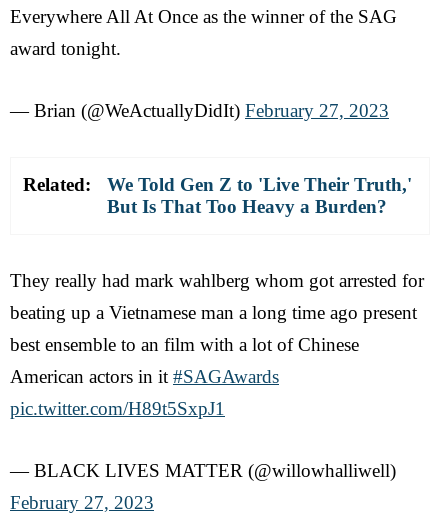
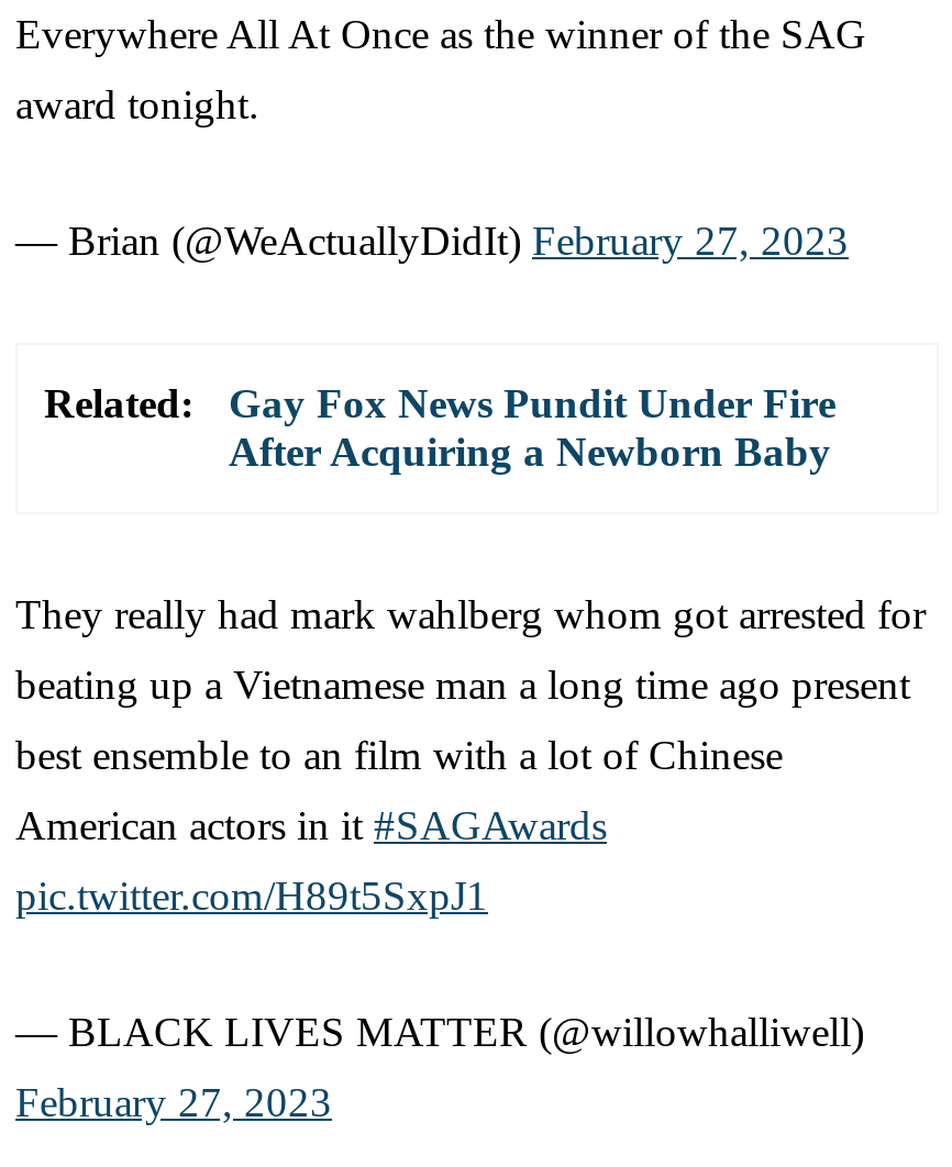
- We Told Gen Z to 'Live Their Truth,'
- But Is That Too Heavy a Burden?
+ Gay Fox News Pundit Under Fire
+ After Acquiring a Newborn Baby
